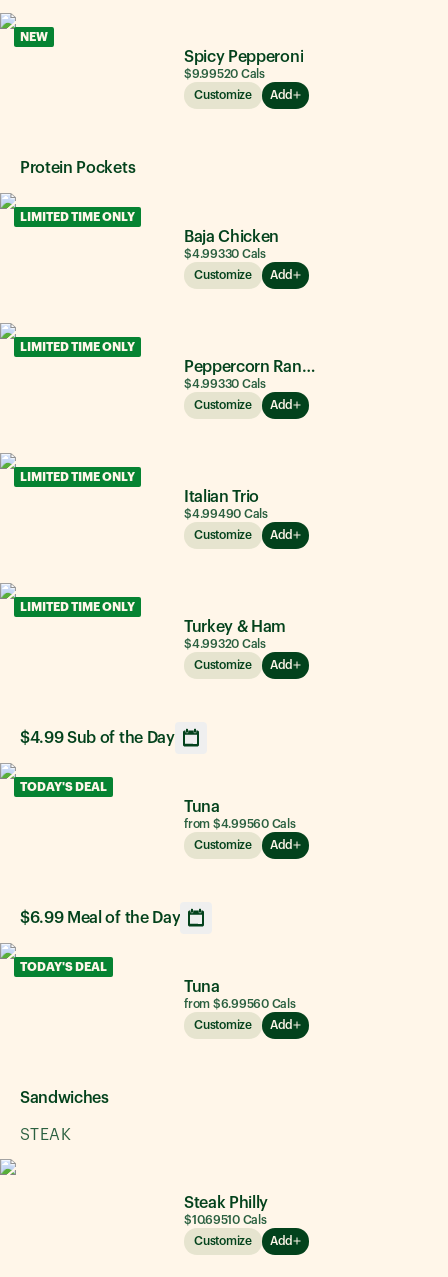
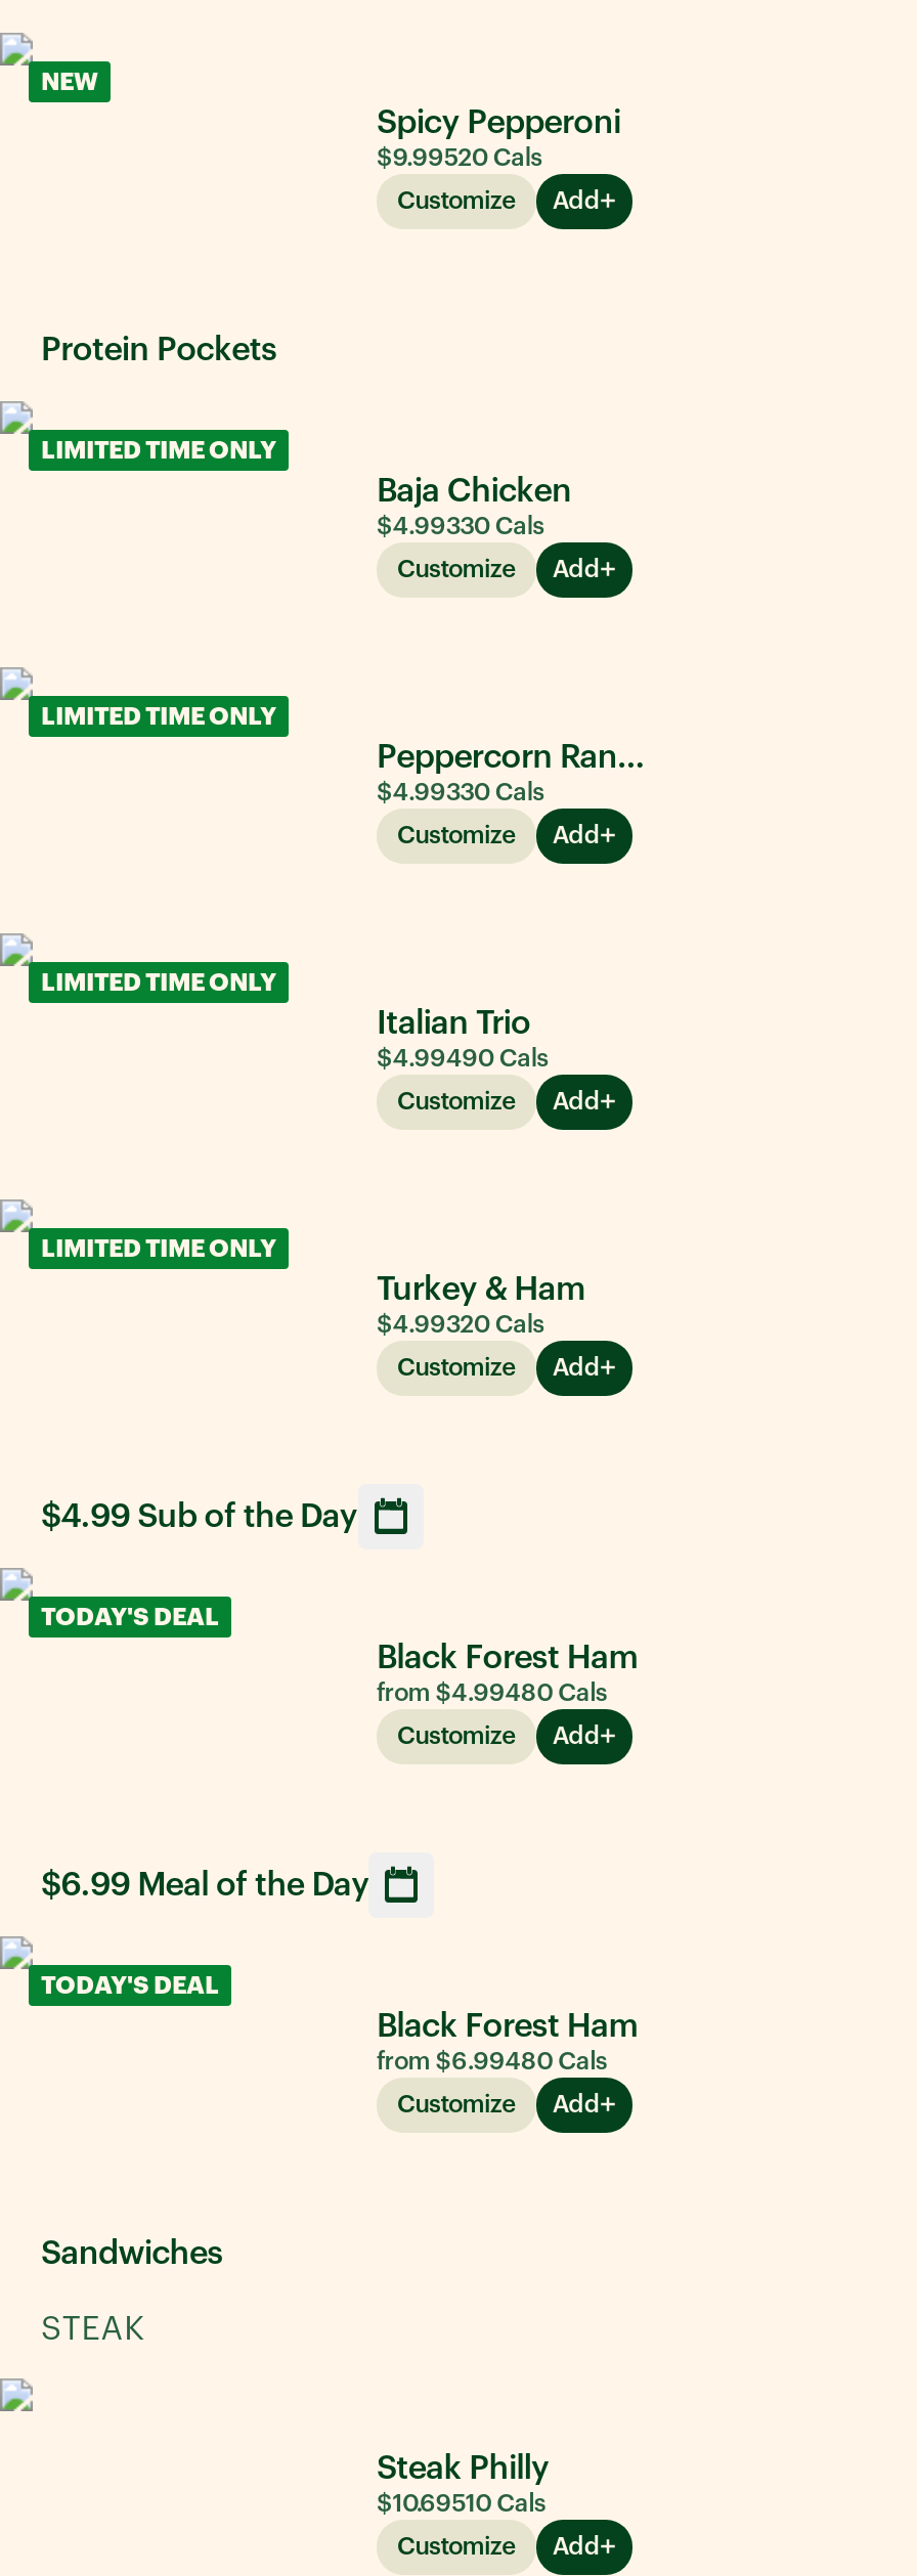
- Tuna
- from $4.99560 Cals
+ Black Forest Ham
+ from $4.99480 Cals

- Tuna
- from $6.99560 Cals
+ Black Forest Ham
+ from $6.99480 Cals
